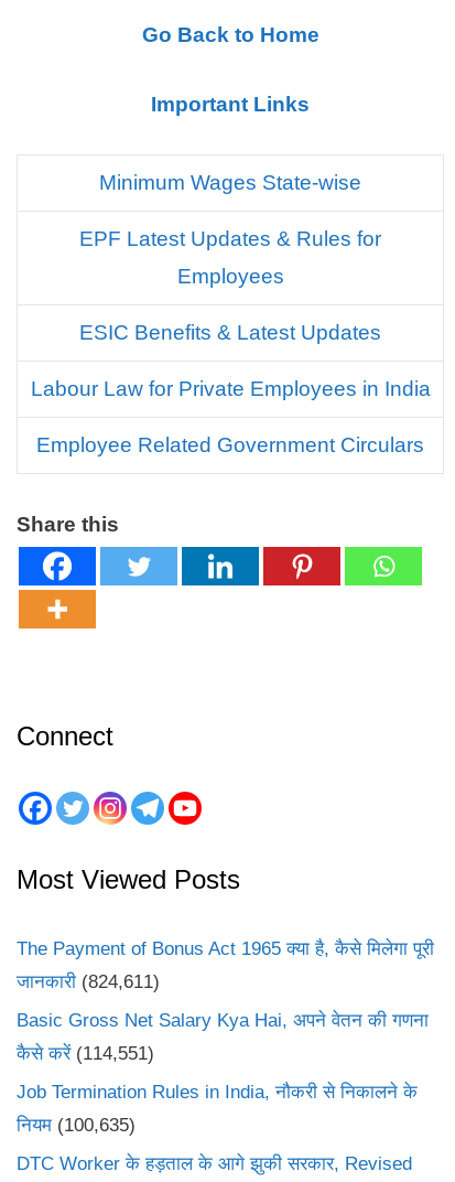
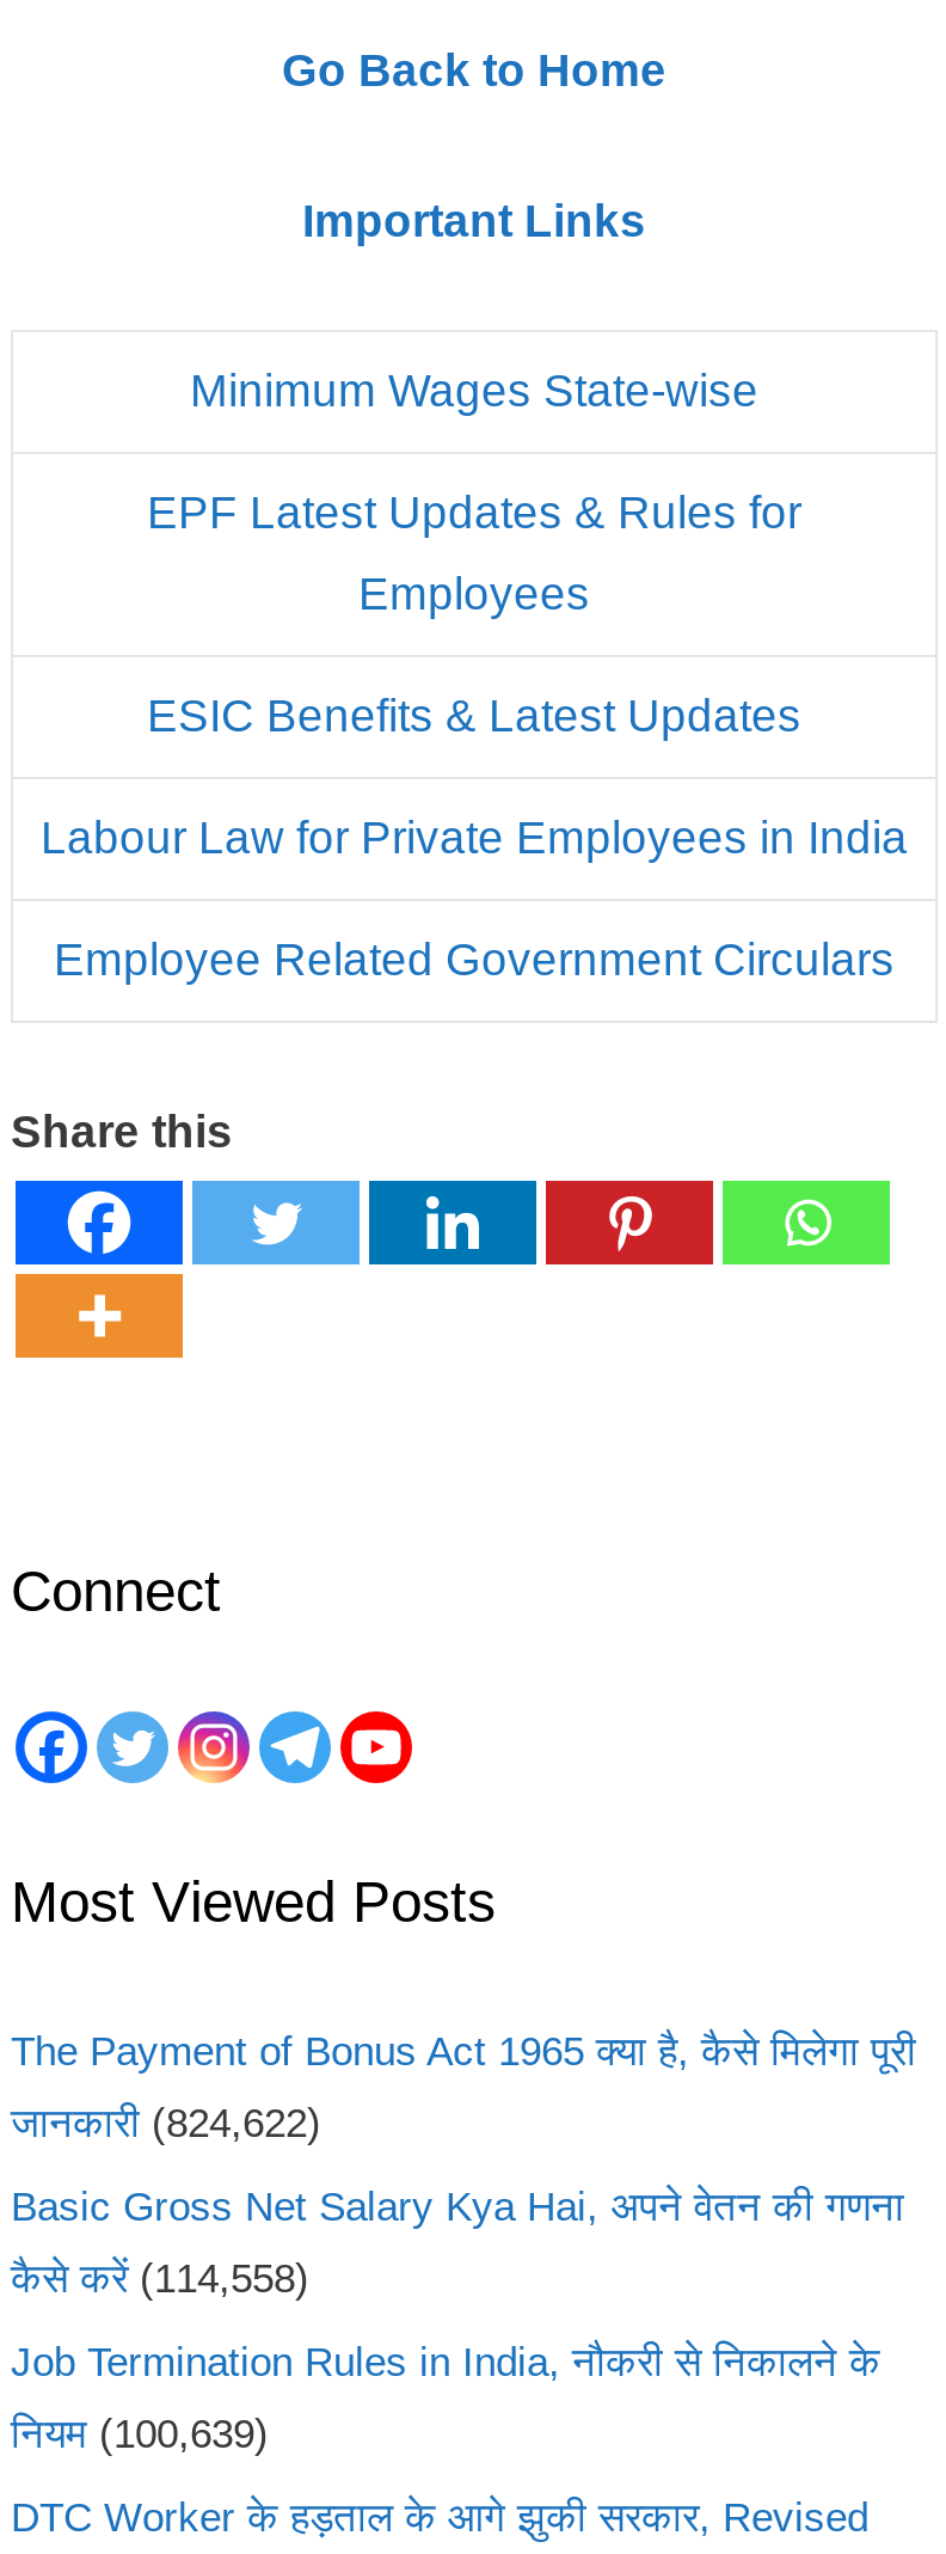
- जानकारी (824,611)
+ जानकारी (824,622)

- कैसे करें (114,551)
+ कैसे करें (114,558)

- नियम (100,635)
+ नियम (100,639)
